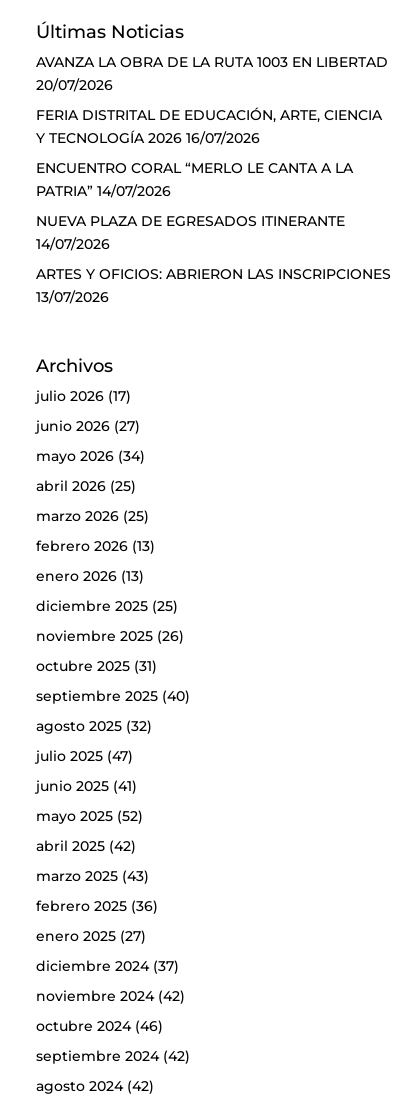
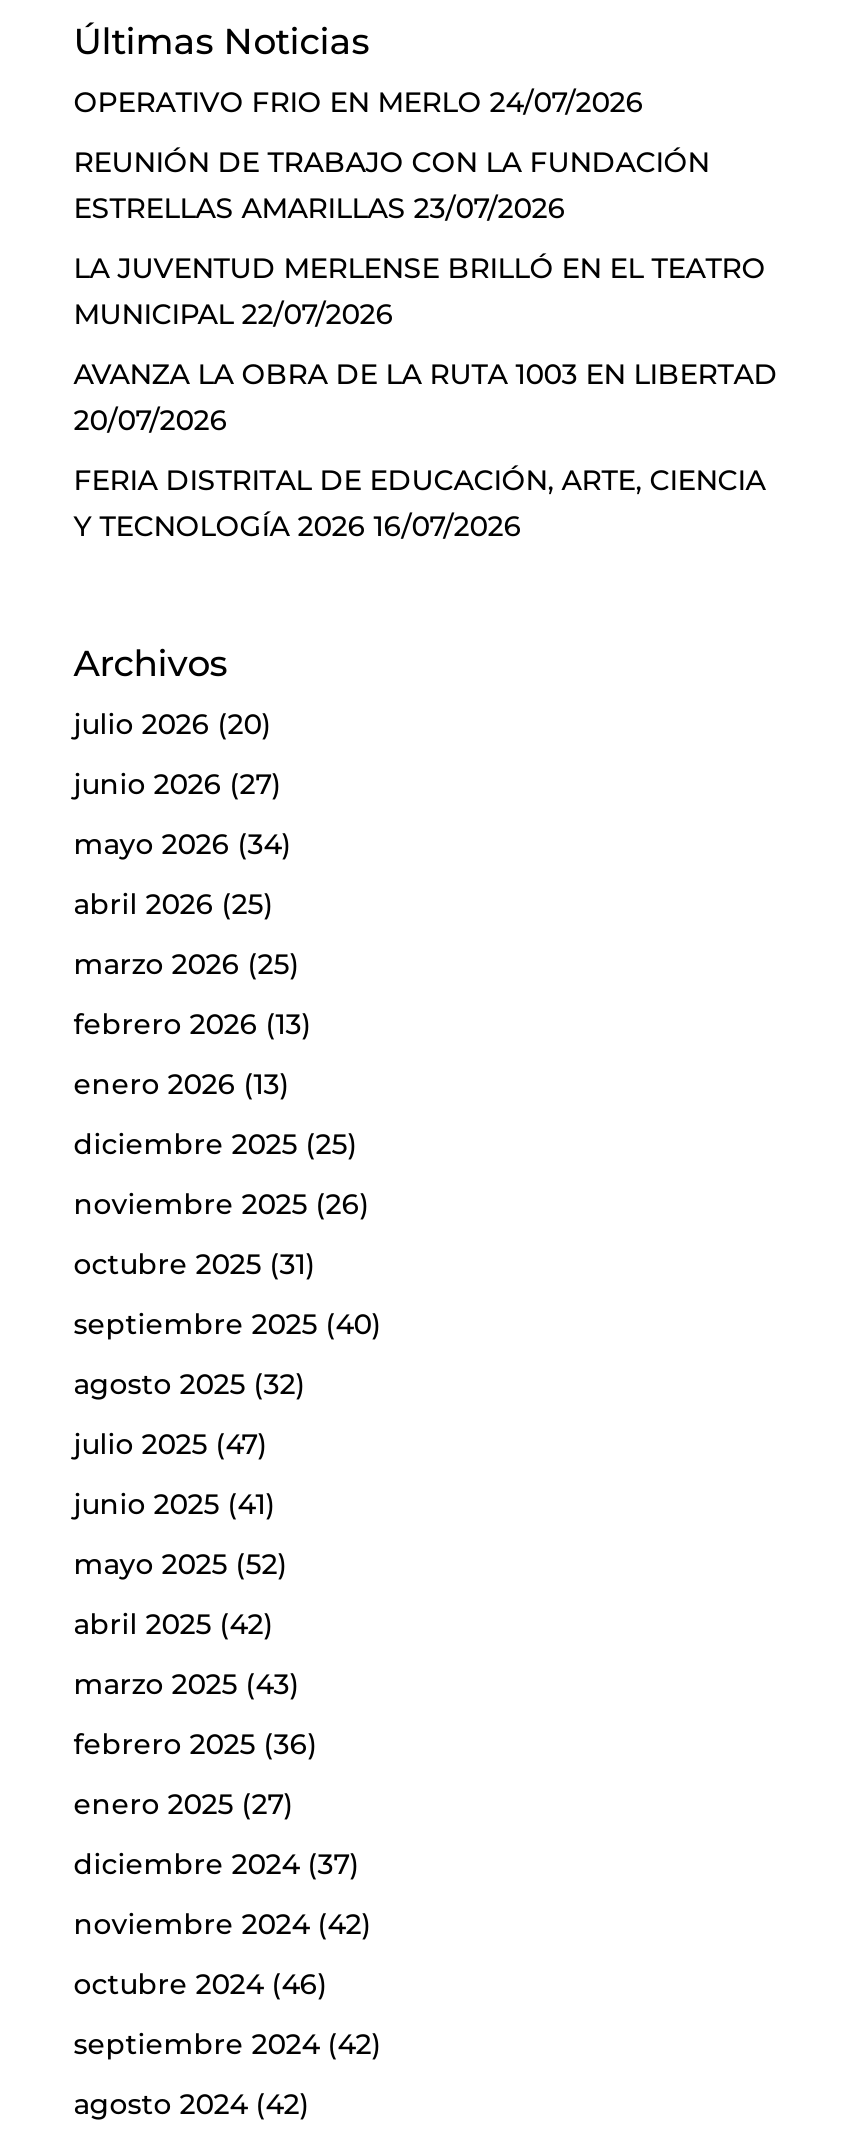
+ OPERATIVO FRIO EN MERLO 24/07/2026
+ REUNIÓN DE TRABAJO CON LA FUNDACIÓN
+ ESTRELLAS AMARILLAS 23/07/2026
+ LA JUVENTUD MERLENSE BRILLÓ EN EL TEATRO
+ MUNICIPAL 22/07/2026

moved down: AVANZA LA OBRA DE LA RUTA 1003 EN LIBERTAD | 20/07/2026 | FERIA DISTRITAL DE EDUCACIÓN, ARTE, CIENCIA | Y TECNOLOGÍA 2026 16/07/2026

- ENCUENTRO CORAL “MERLO LE CANTA A LA
- PATRIA” 14/07/2026
- NUEVA PLAZA DE EGRESADOS ITINERANTE
- 14/07/2026
- ARTES Y OFICIOS: ABRIERON LAS INSCRIPCIONES
- 13/07/2026

- julio 2026 (17)
+ julio 2026 (20)
